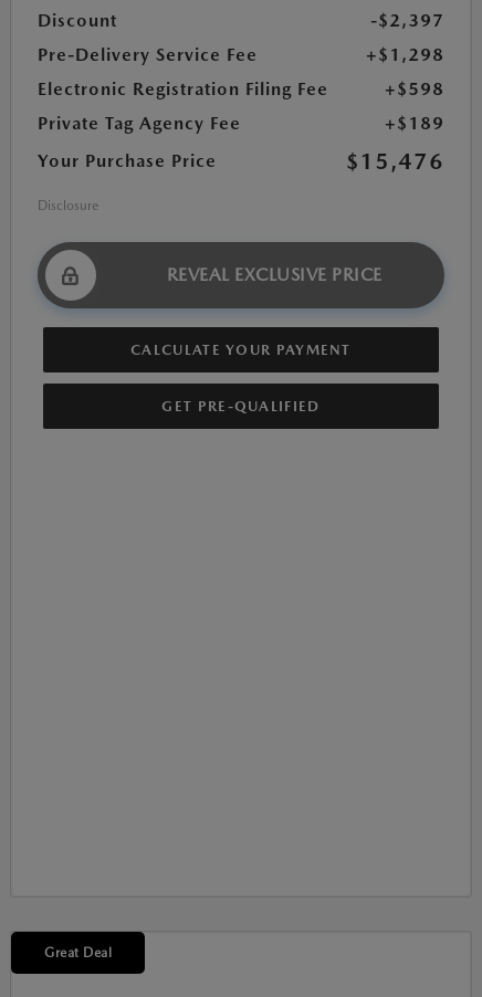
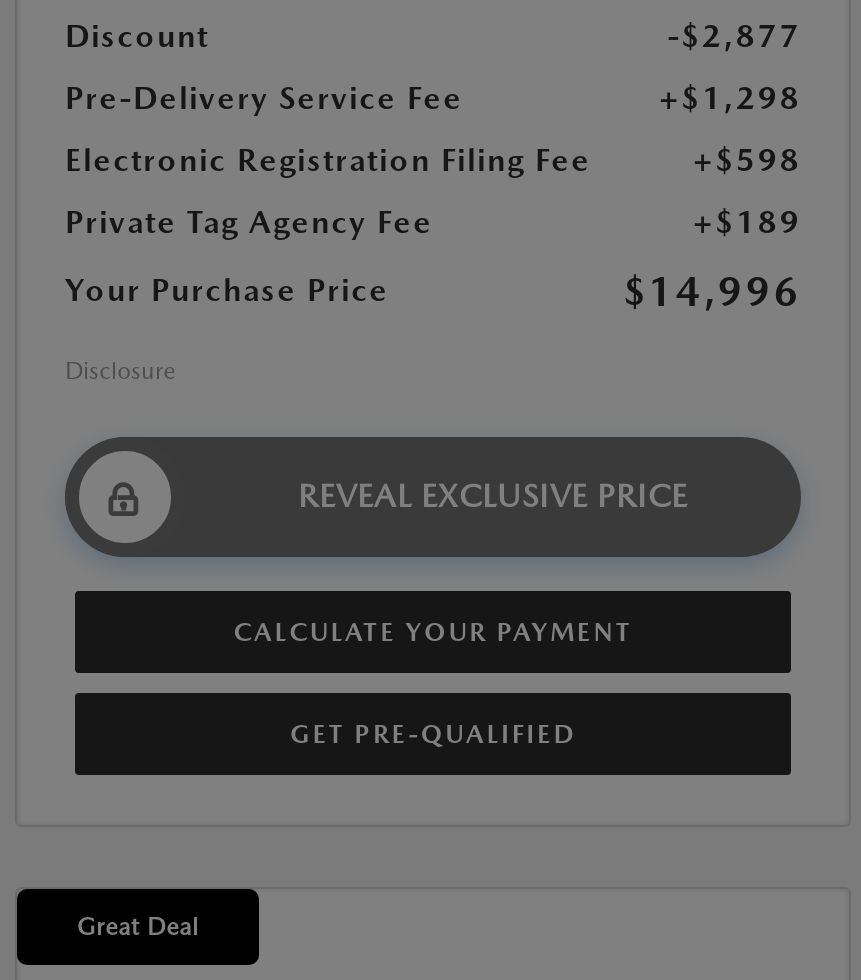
- -$2,397
+ -$2,877

- $15,476
+ $14,996
